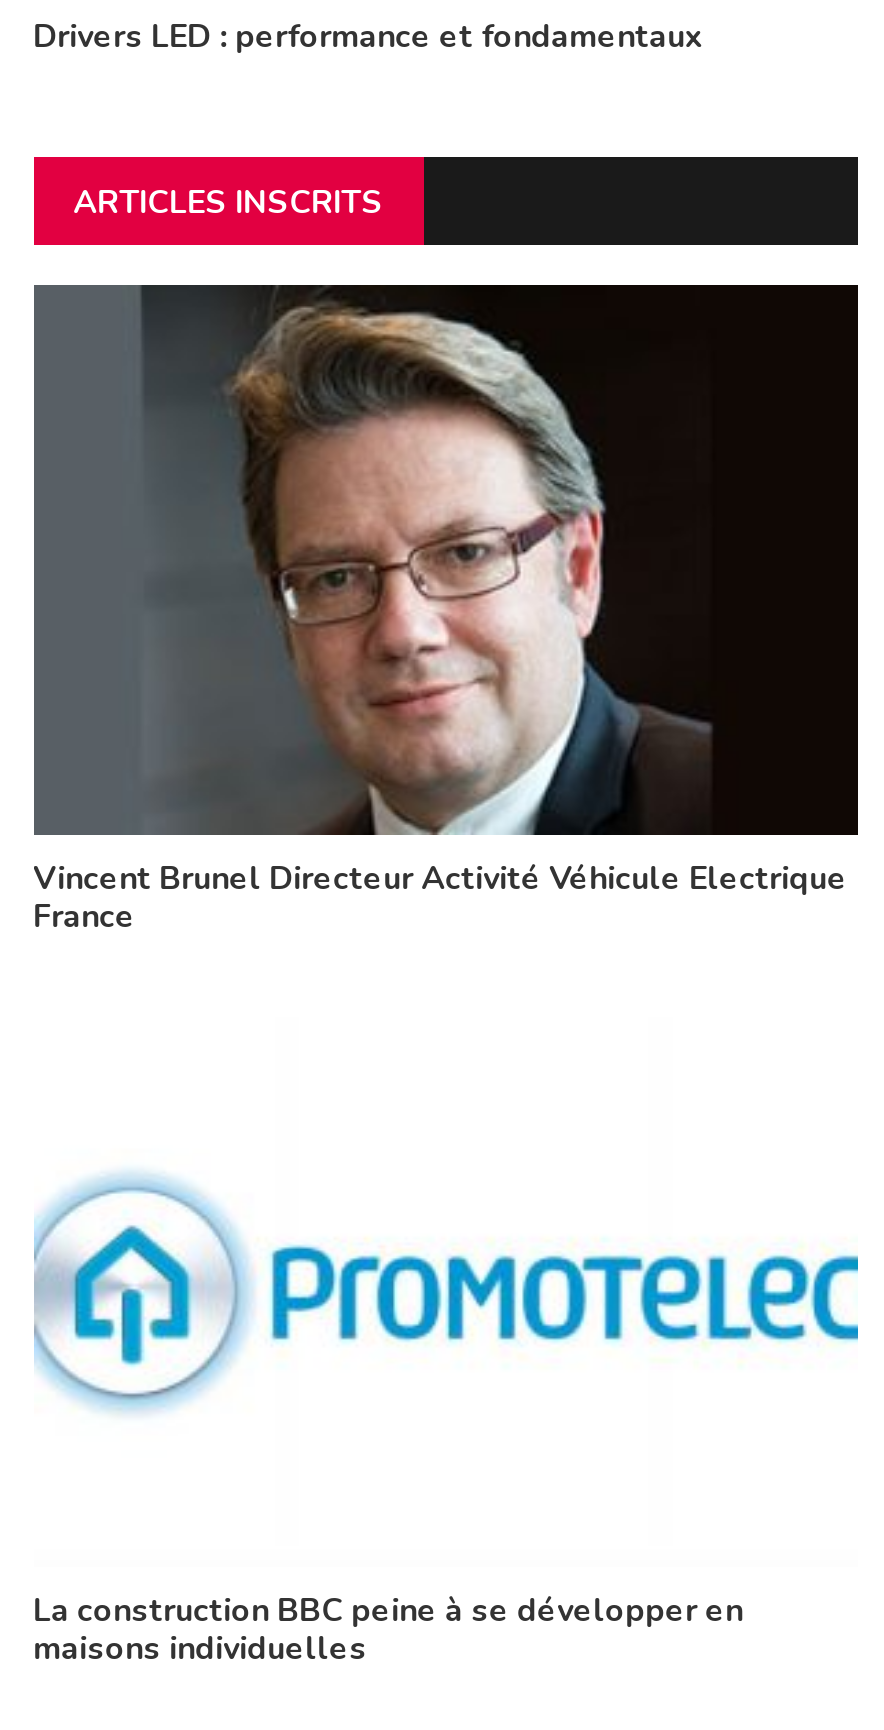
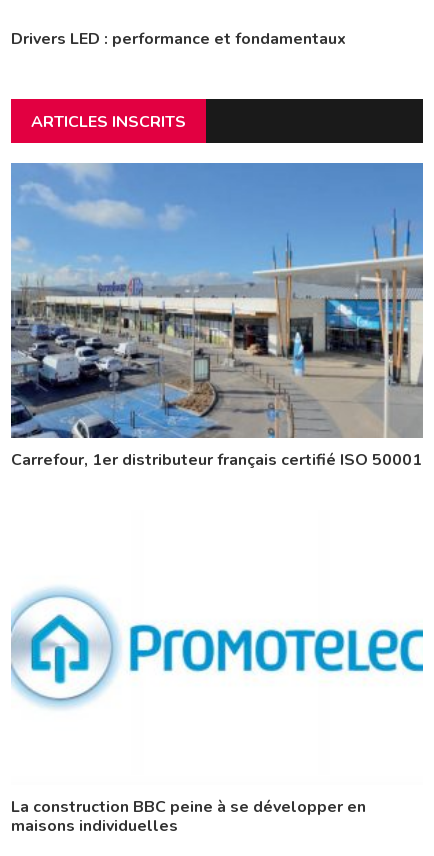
- [image]
- Vincent Brunel Directeur Activité Véhicule Electrique
- France
+ [image]
+ Carrefour, 1er distributeur français certifié ISO 50001
